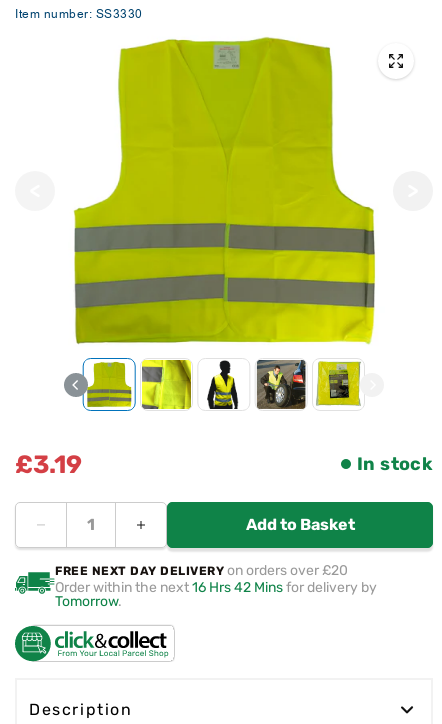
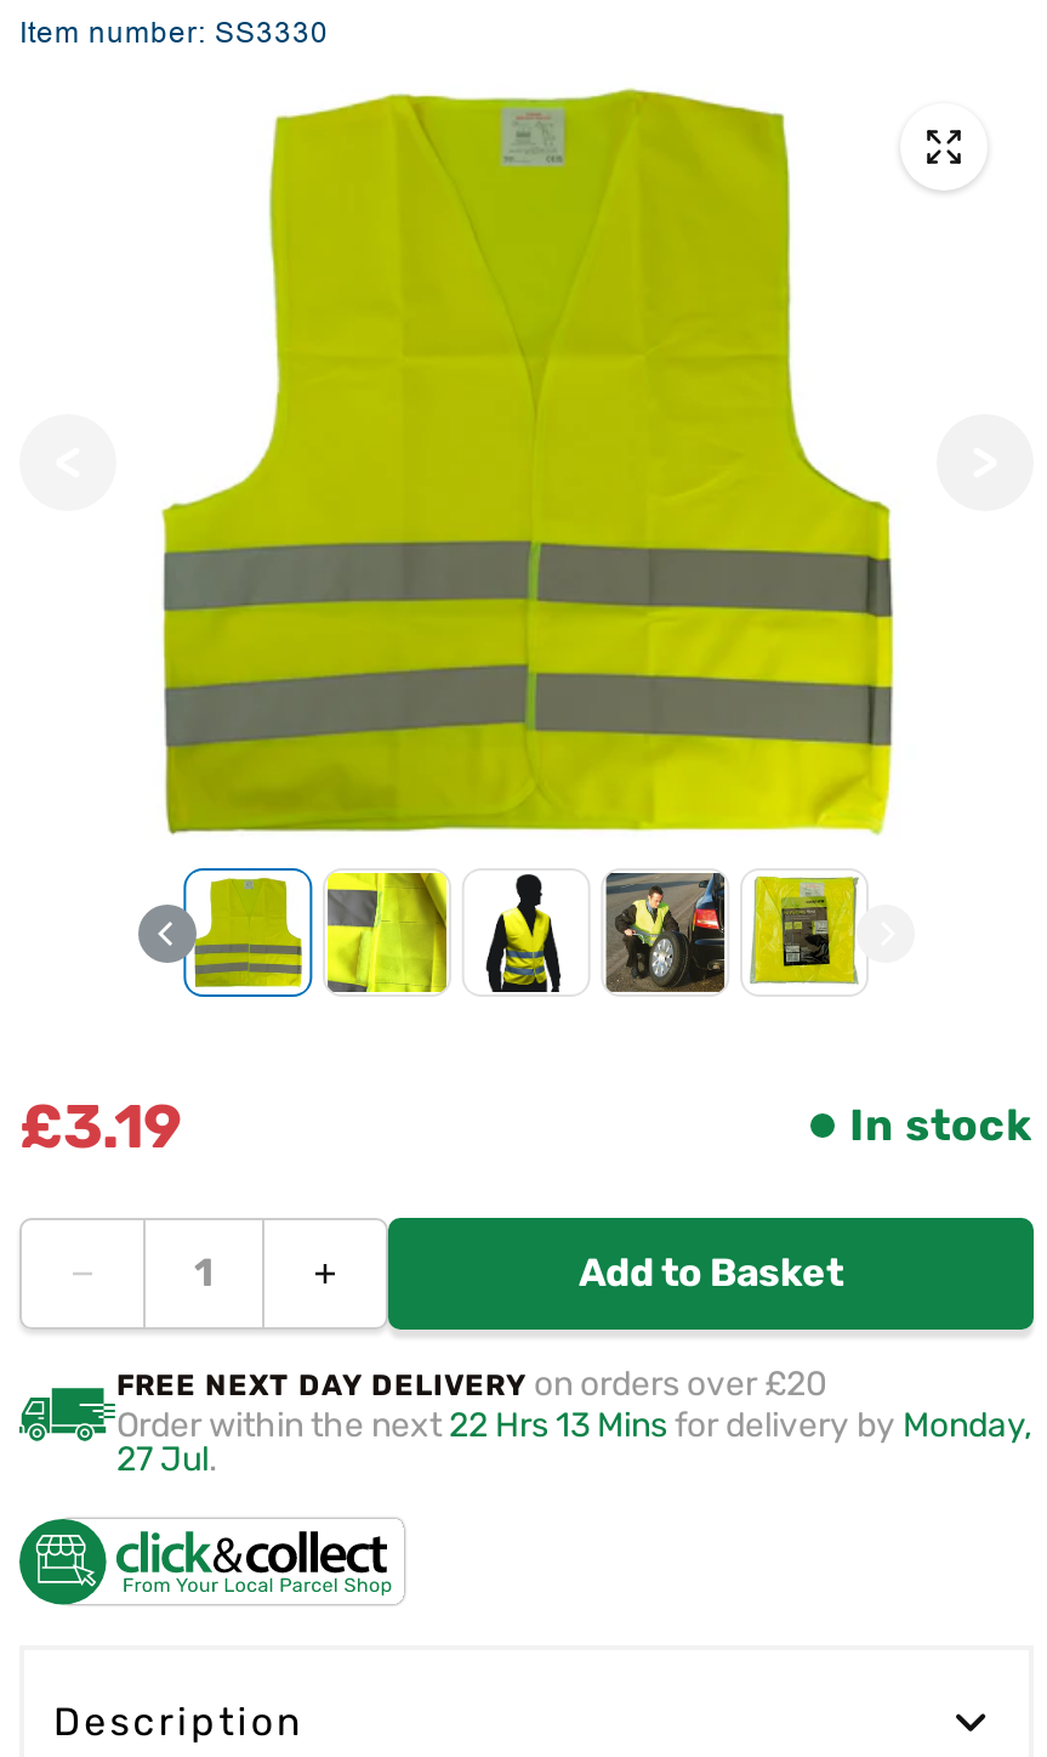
- Order within the next 16 Hrs 42 Mins for delivery by
- Tomorrow.
+ Order within the next 22 Hrs 13 Mins for delivery by Monday,
+ 27 Jul.
